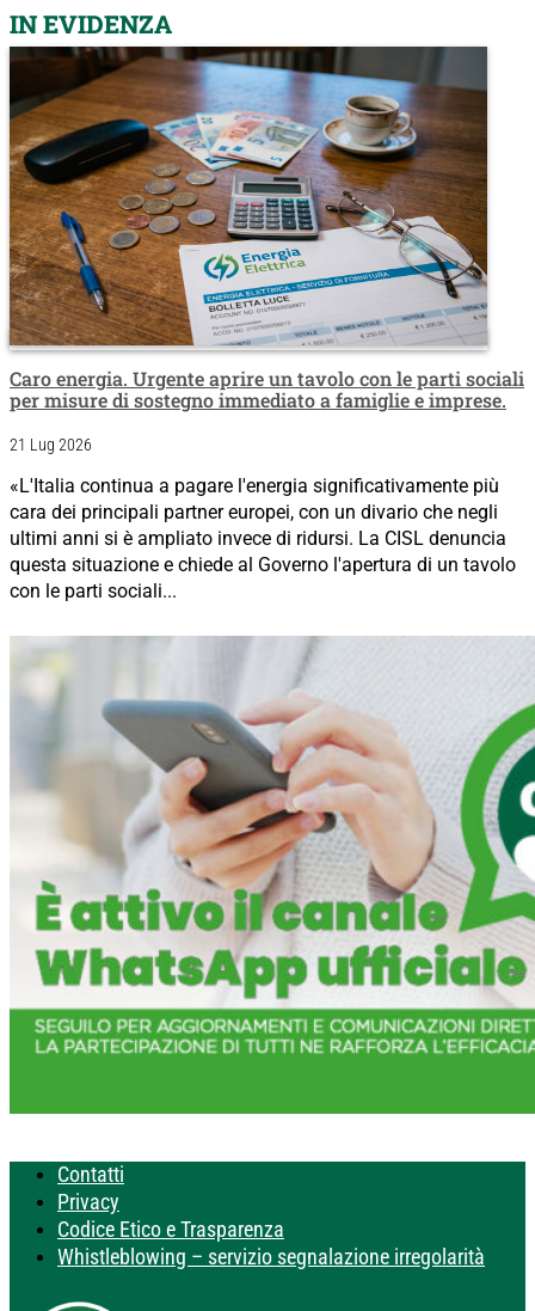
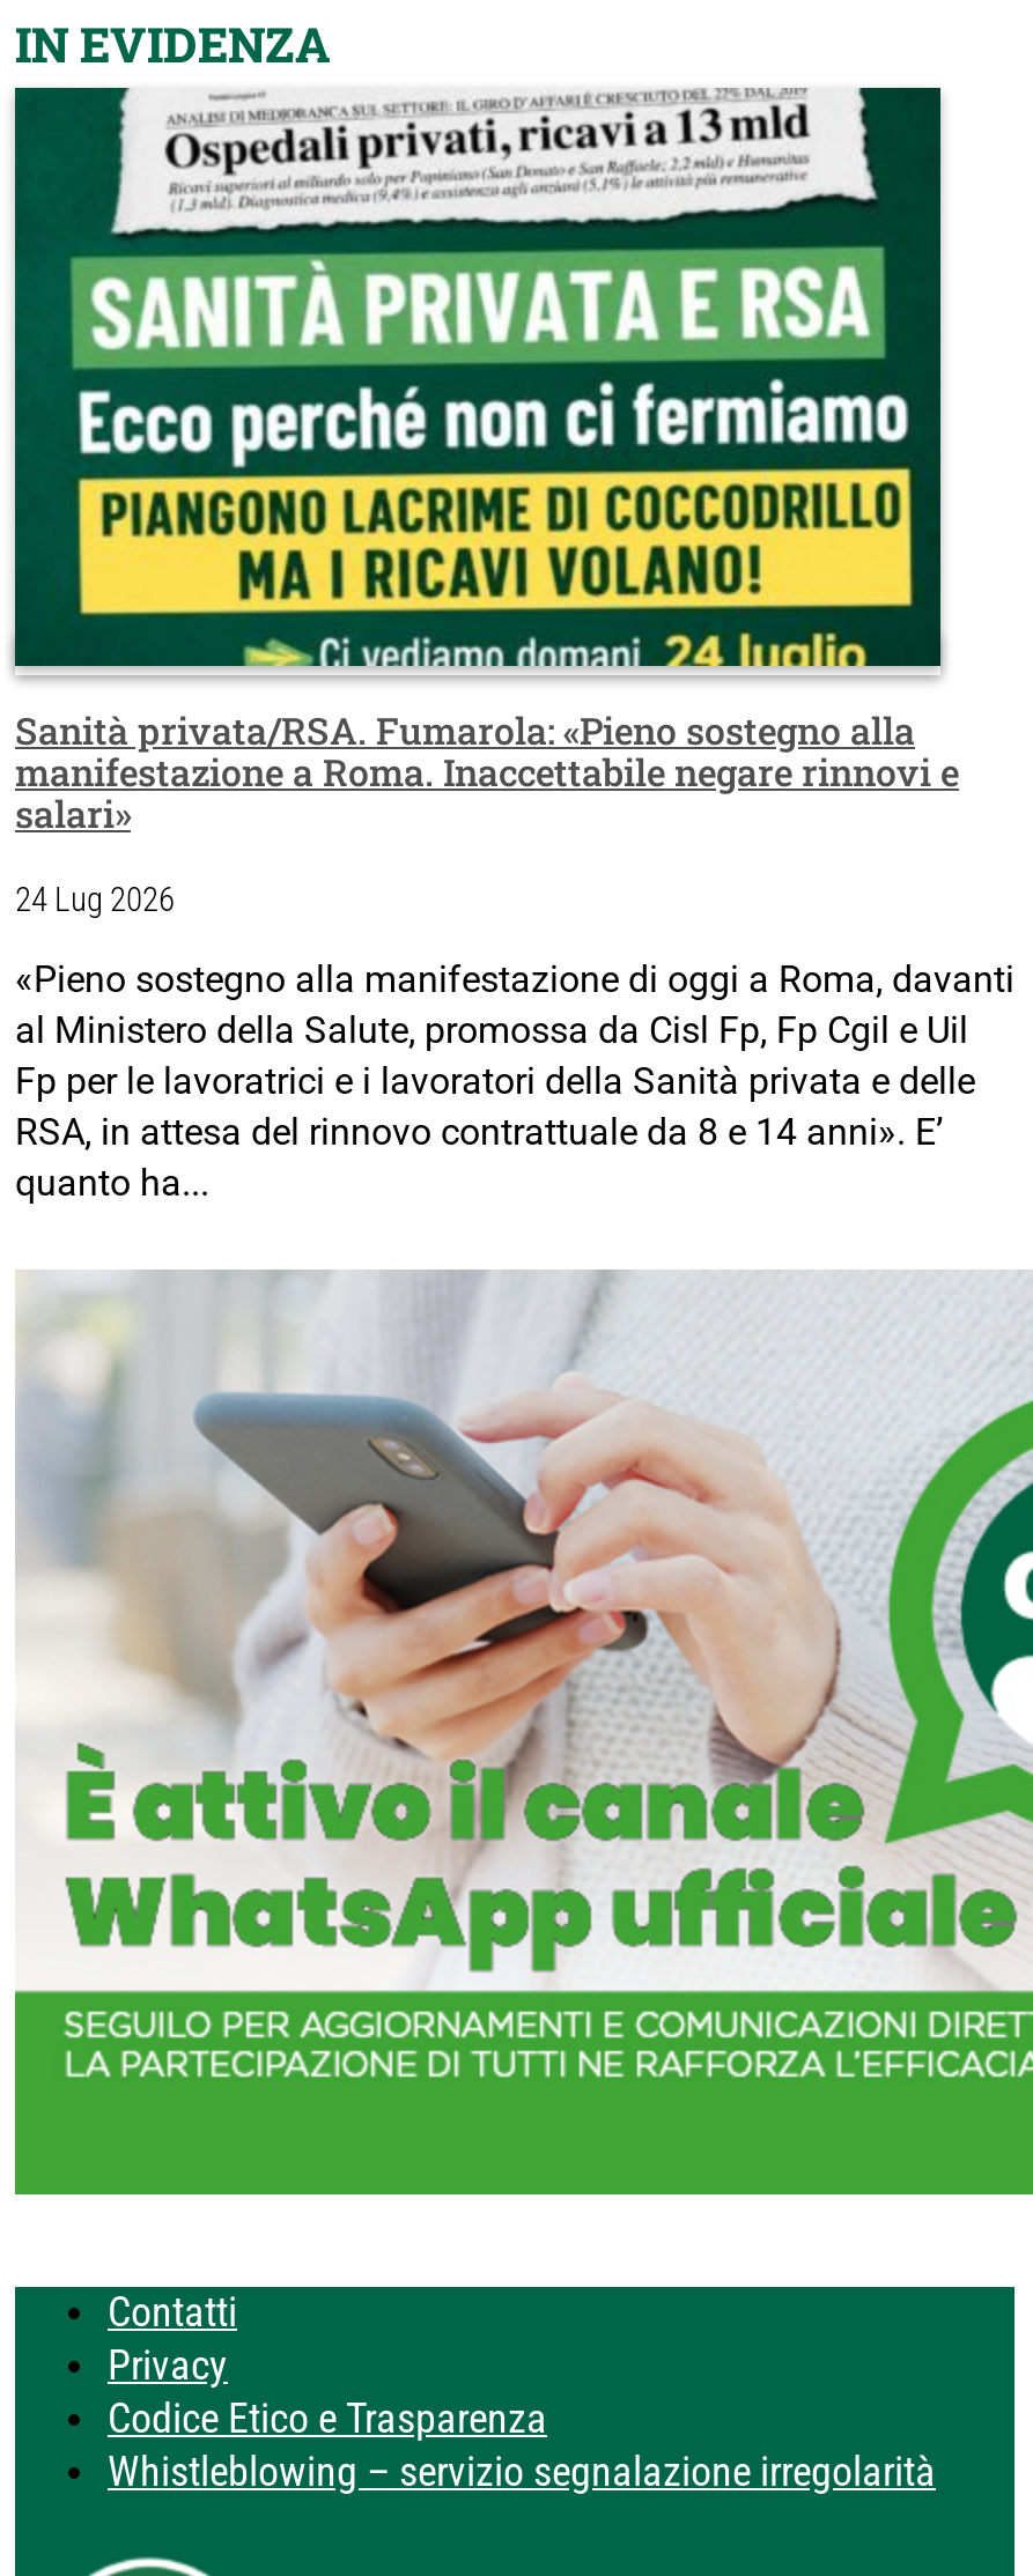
- [image]
- Caro energia. Urgente aprire un tavolo con le parti sociali
- per misure di sostegno immediato a famiglie e imprese.
+ [image]
+ Sanità privata/RSA. Fumarola: «Pieno sostegno alla
+ manifestazione a Roma. Inaccettabile negare rinnovi e
+ salari»

- 21 Lug 2026
+ 24 Lug 2026

- «L'Italia continua a pagare l'energia significativamente più
- cara dei principali partner europei, con un divario che negli
- ultimi anni si è ampliato invece di ridursi. La CISL denuncia
- questa situazione e chiede al Governo l'apertura di un tavolo
- con le parti sociali...
+ «Pieno sostegno alla manifestazione di oggi a Roma, davanti
+ al Ministero della Salute, promossa da Cisl Fp, Fp Cgil e Uil
+ Fp per le lavoratrici e i lavoratori della Sanità privata e delle
+ RSA, in attesa del rinnovo contrattuale da 8 e 14 anni». E’
+ quanto ha...
